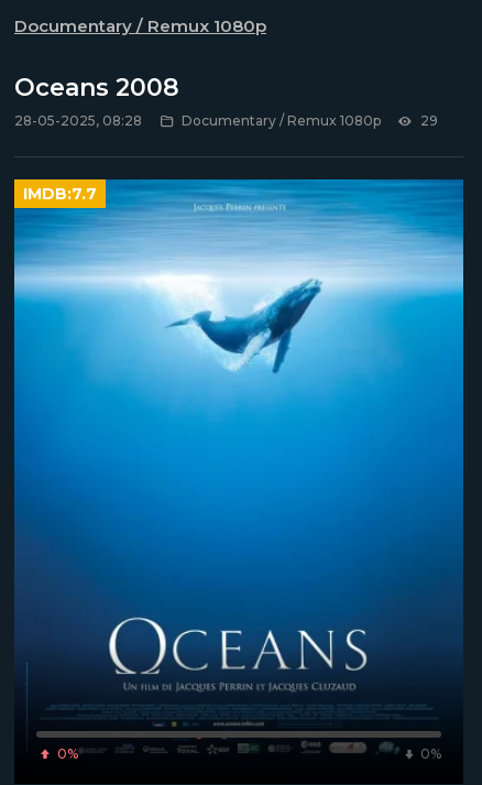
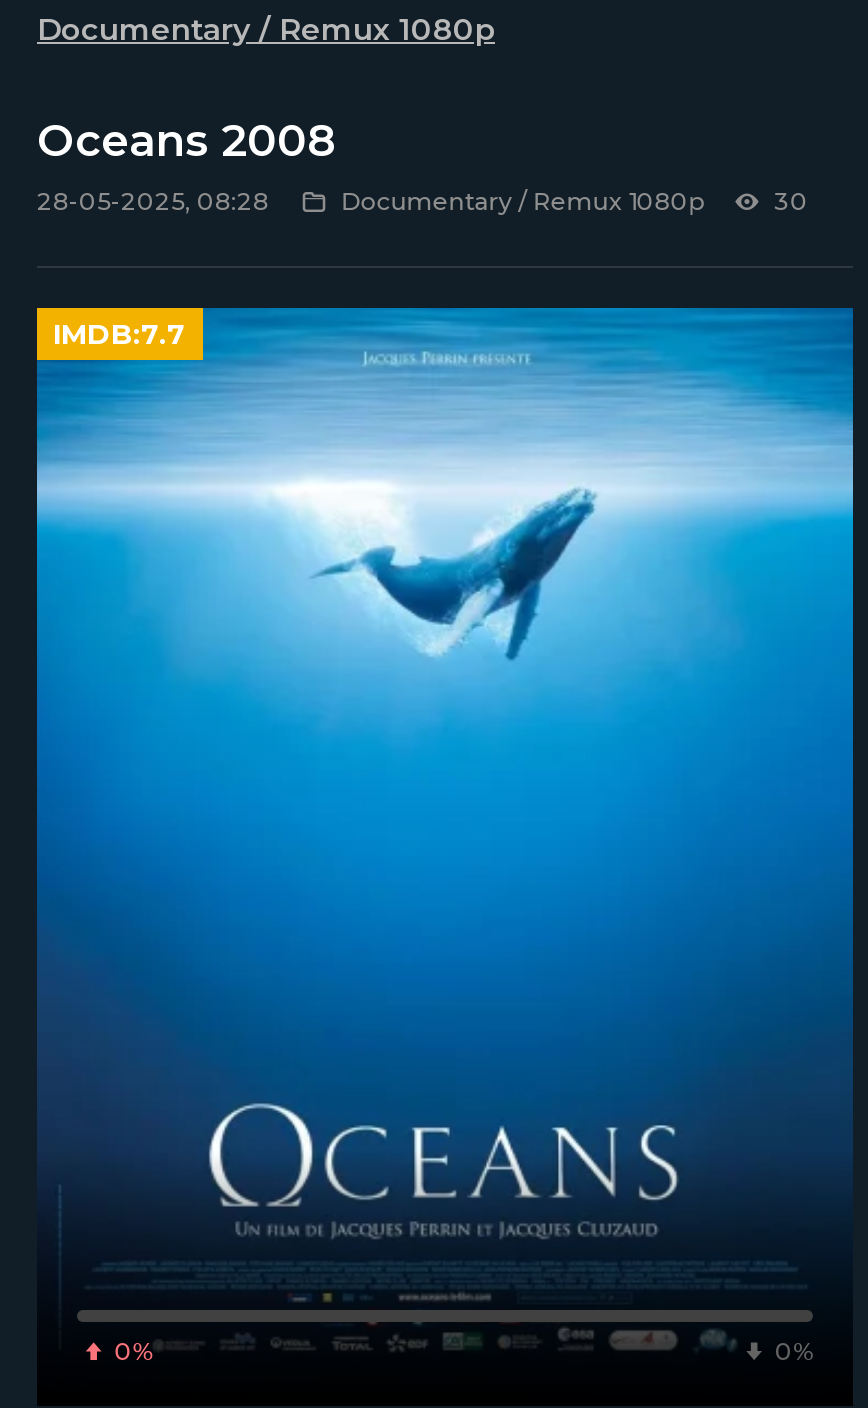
- 29
+ 30
